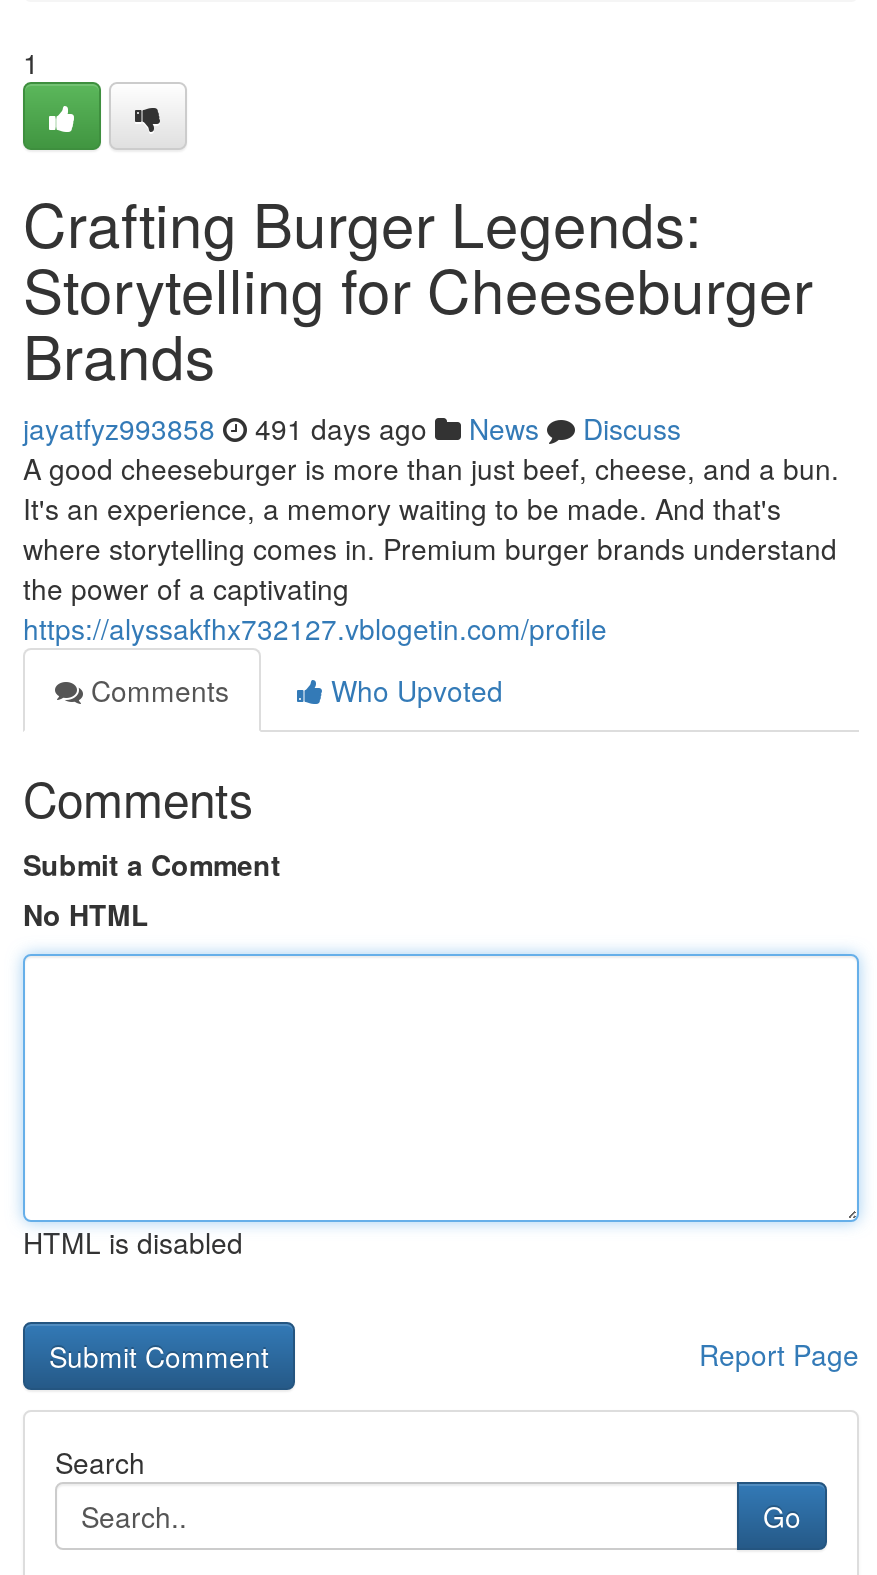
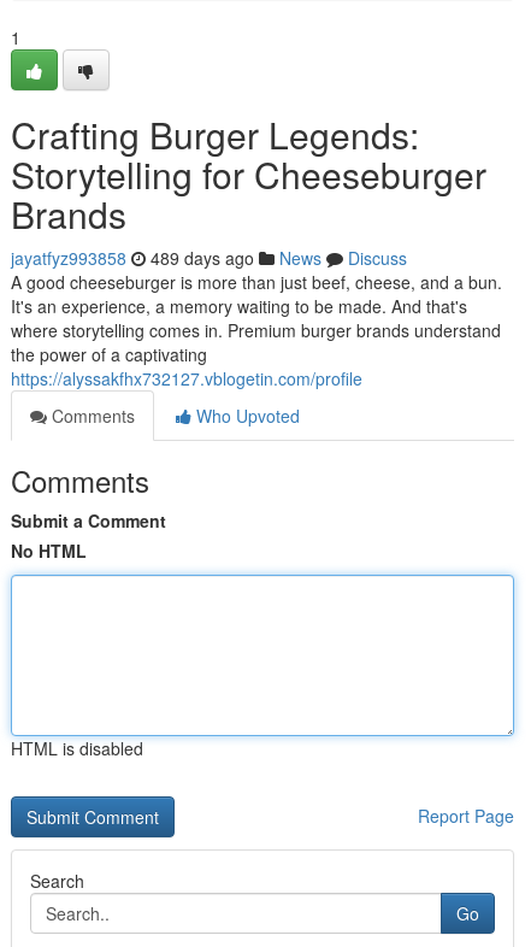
- jayatfyz993858 491 days ago News Discuss
+ jayatfyz993858 489 days ago News Discuss
